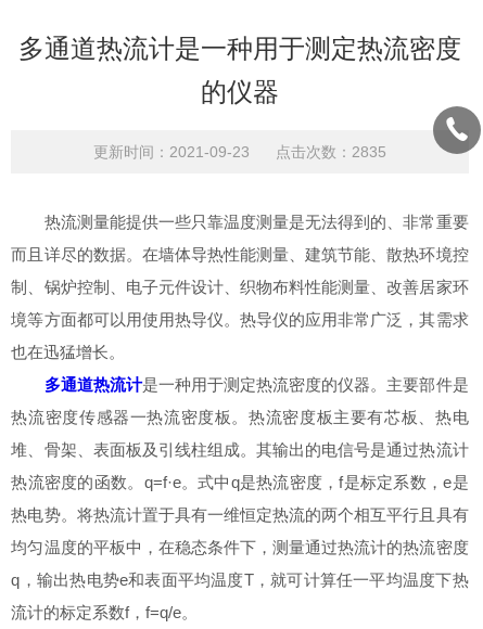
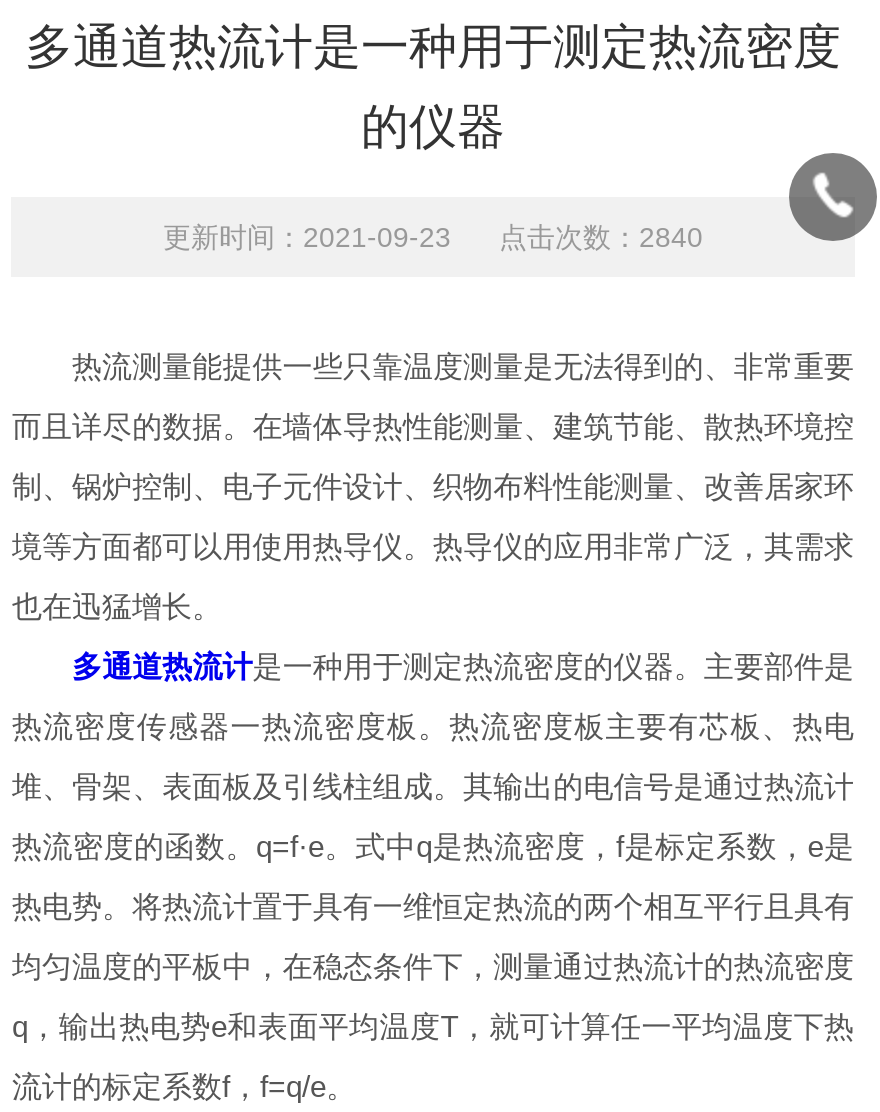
- 更新时间：2021-09-23 点击次数：2835
+ 更新时间：2021-09-23 点击次数：2840
